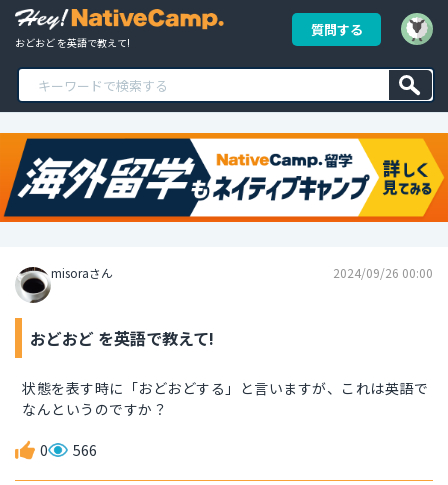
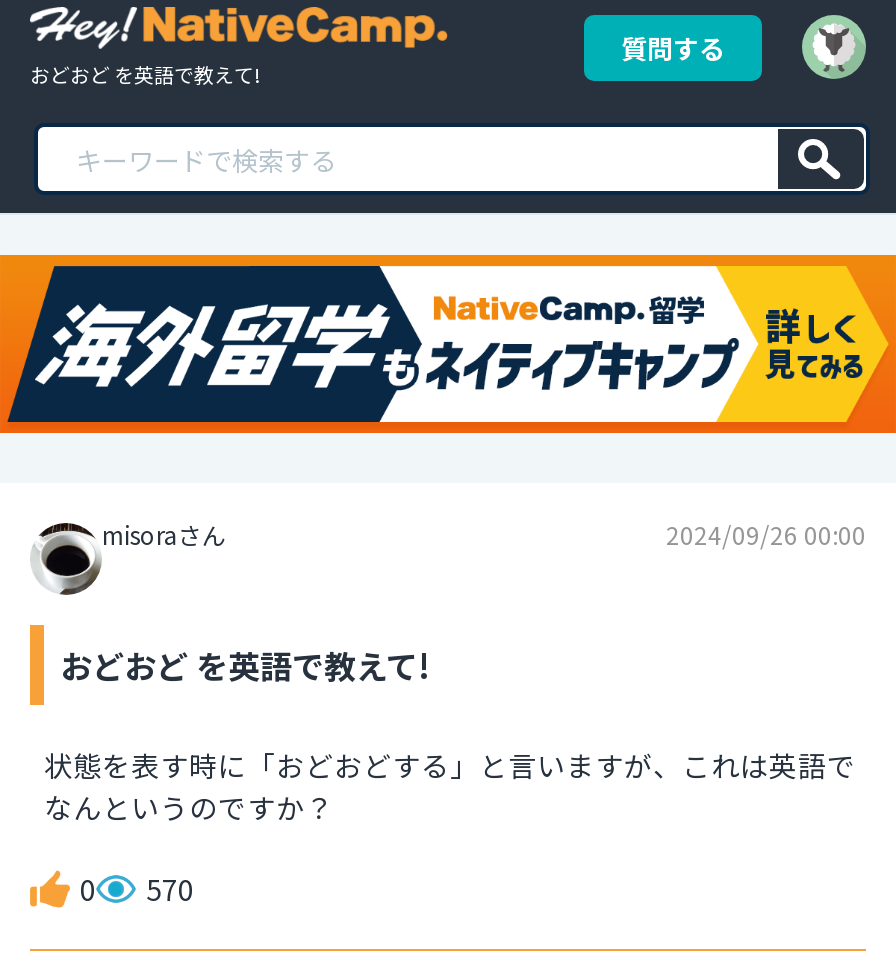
- 0 566
+ 0 570
